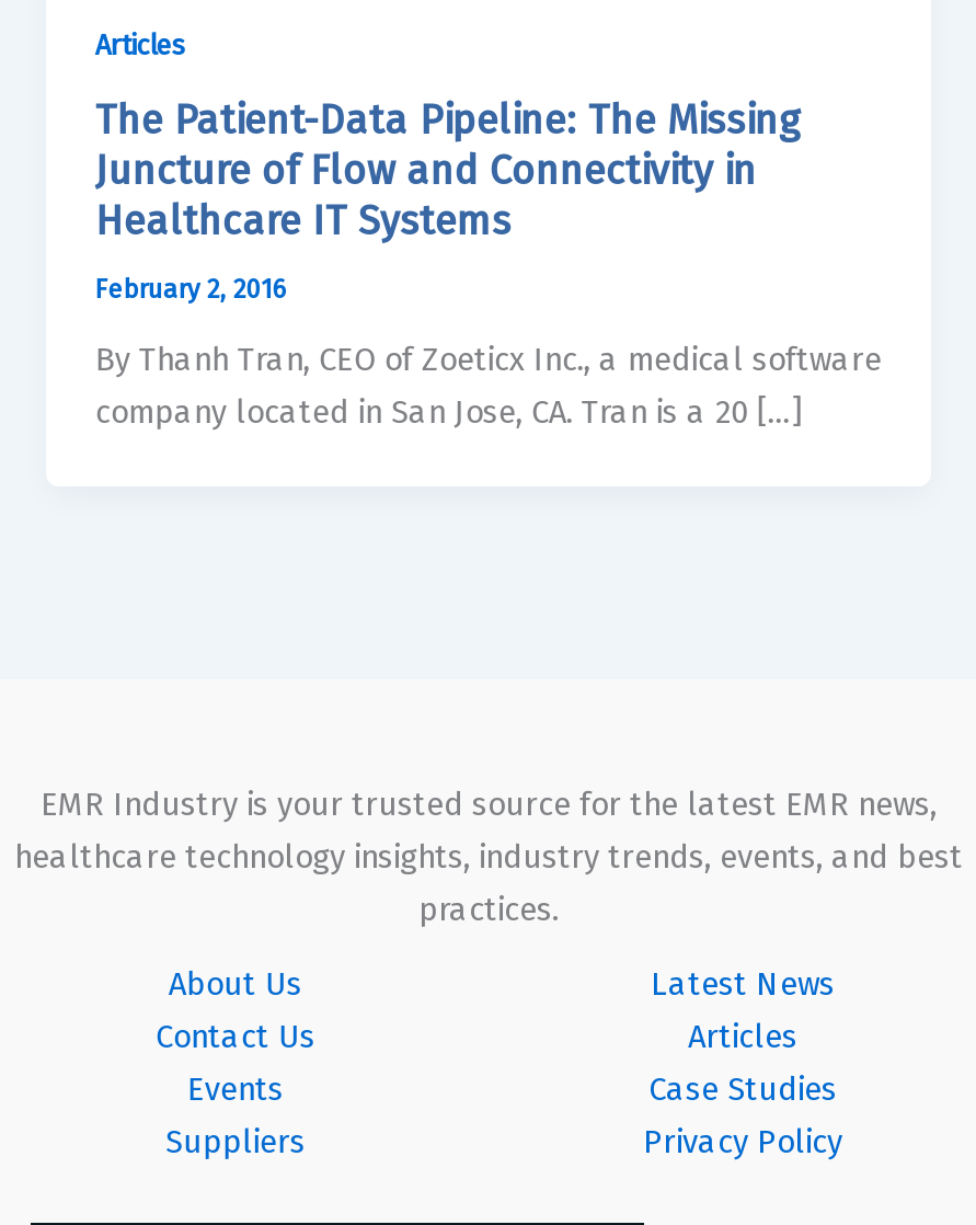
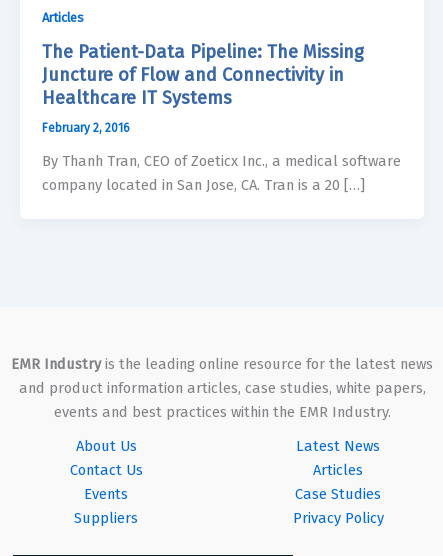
- EMR Industry is your trusted source for the latest EMR news,
- healthcare technology insights, industry trends, events, and best
- practices.
+ EMR Industry is the leading online resource for the latest news
+ and product information articles, case studies, white papers,
+ events and best practices within the EMR Industry.
